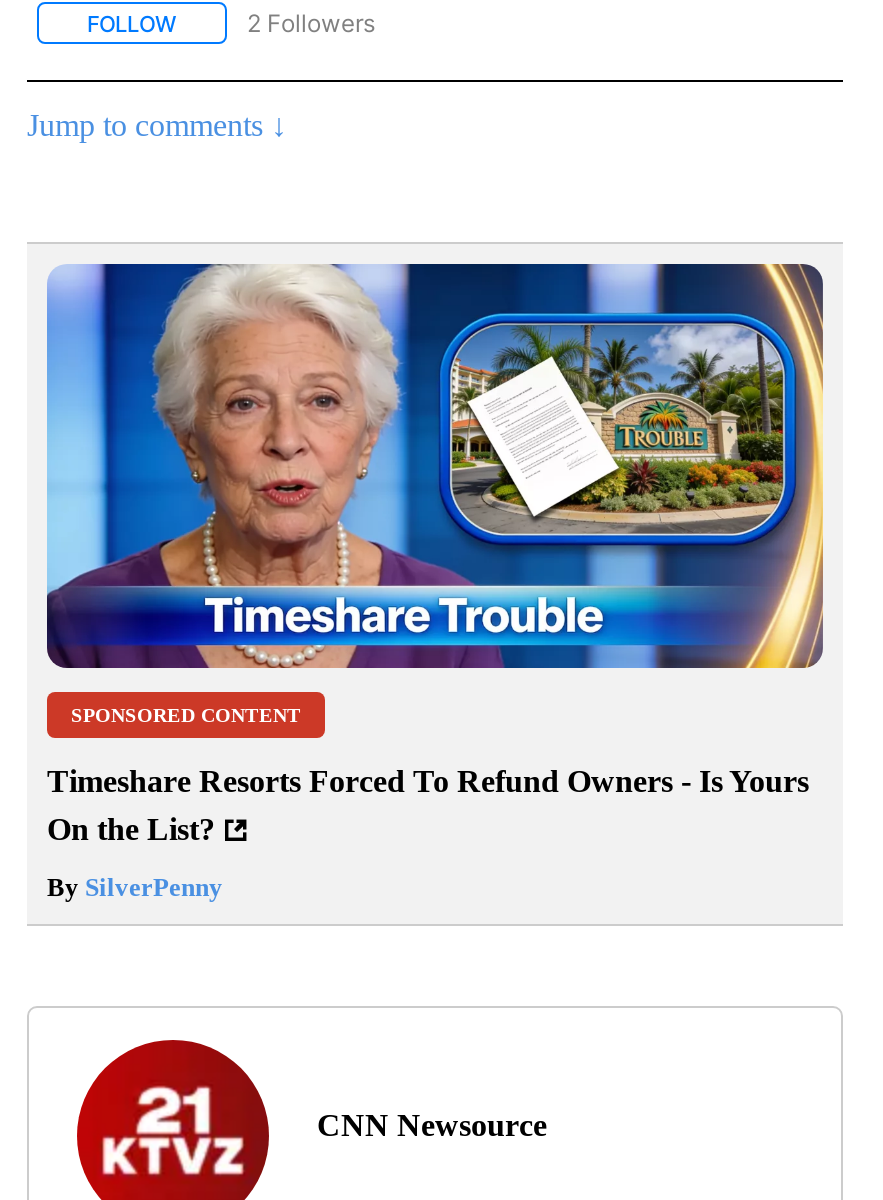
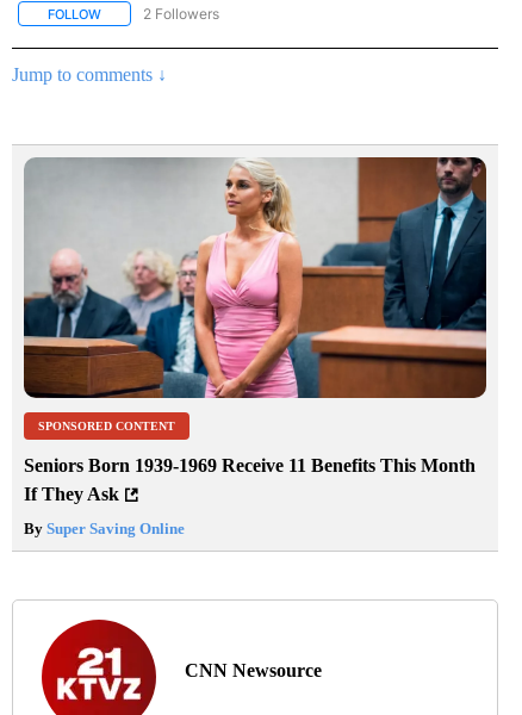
- [image]
+ [image]

- Timeshare Resorts Forced To Refund Owners - Is Yours
- On the List?
+ Seniors Born 1939-1969 Receive 11 Benefits This Month
+ If They Ask

- By SilverPenny
+ By Super Saving Online
